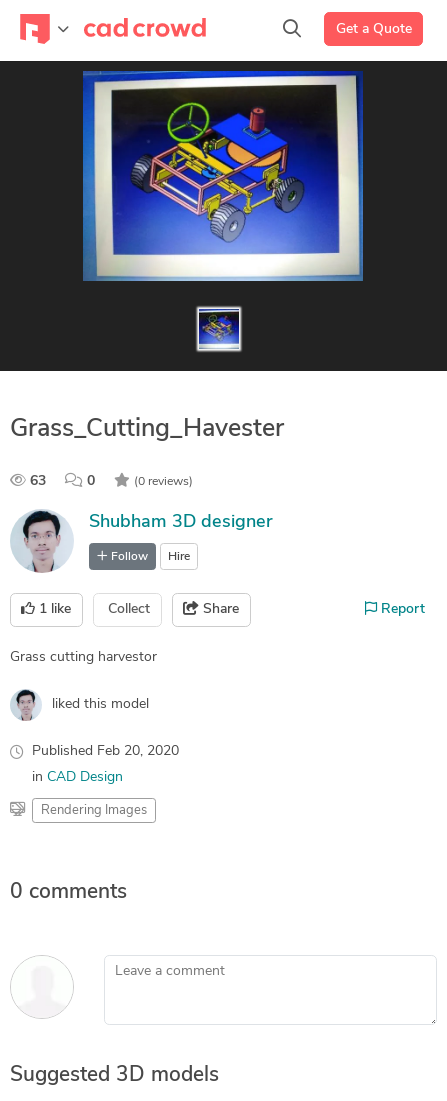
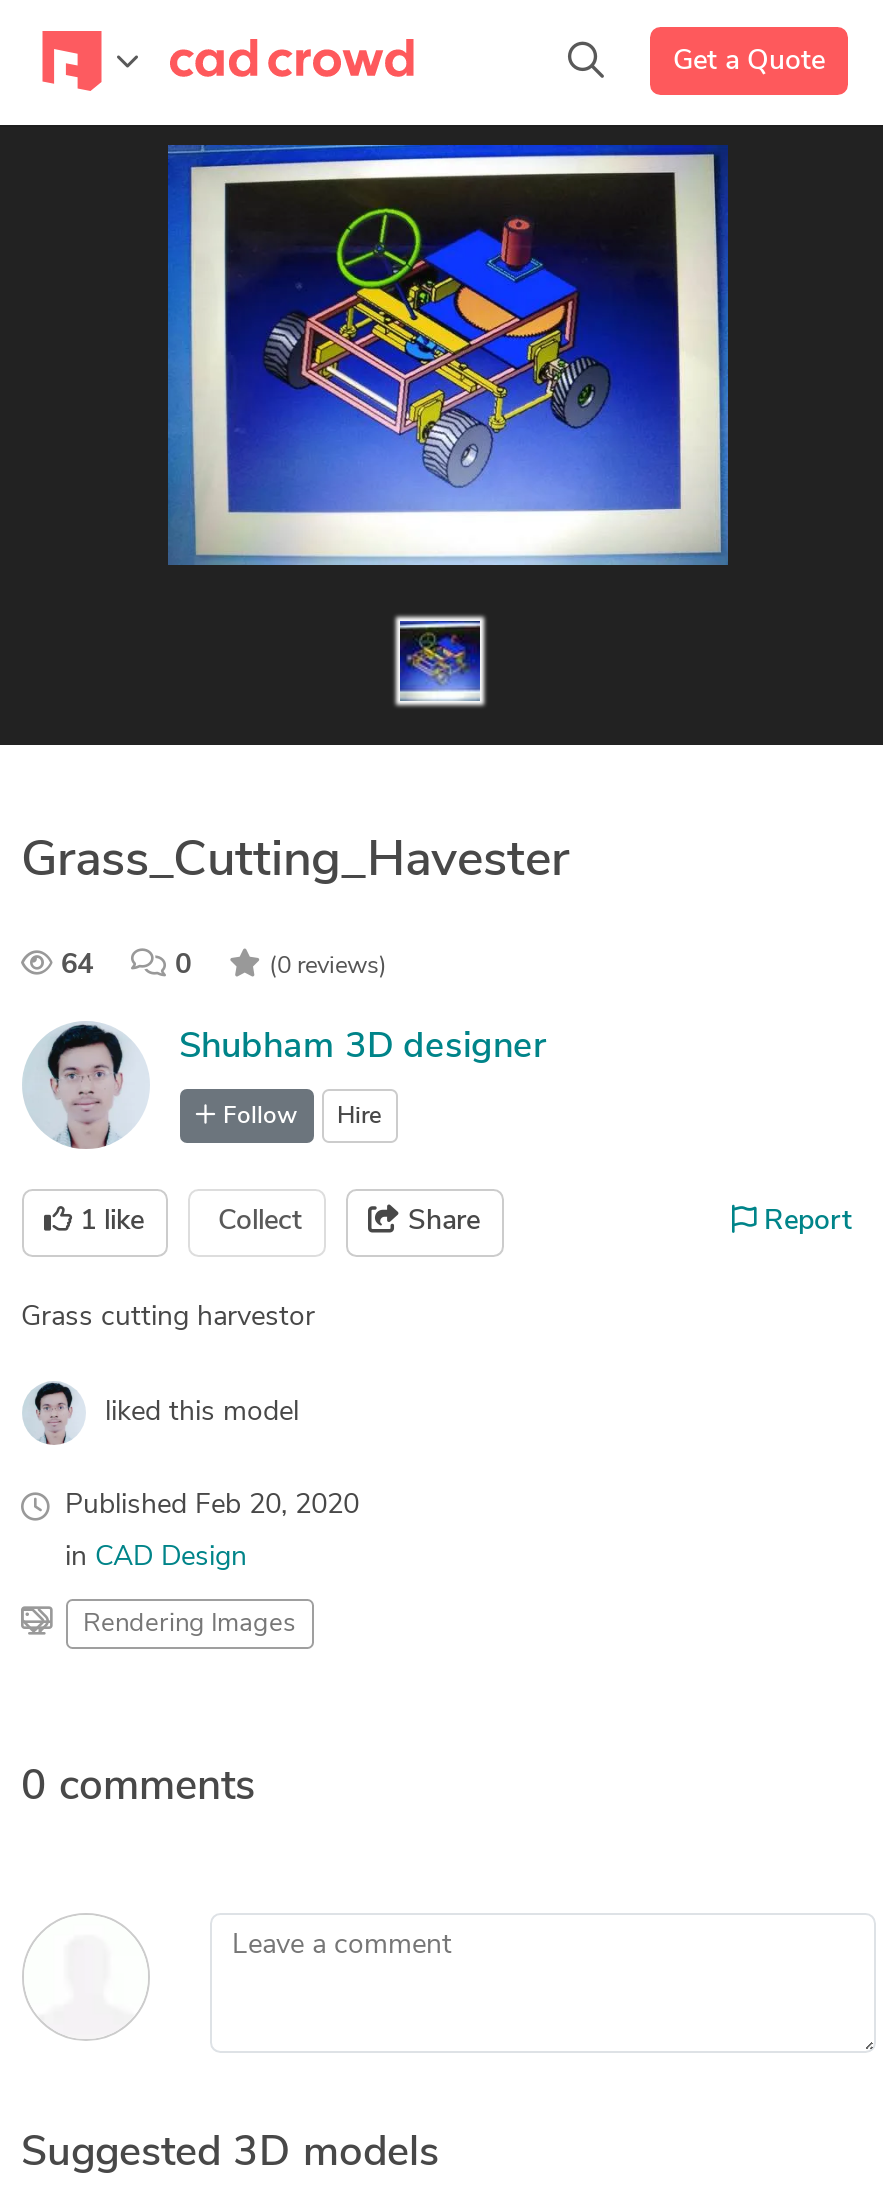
- 63
+ 64
